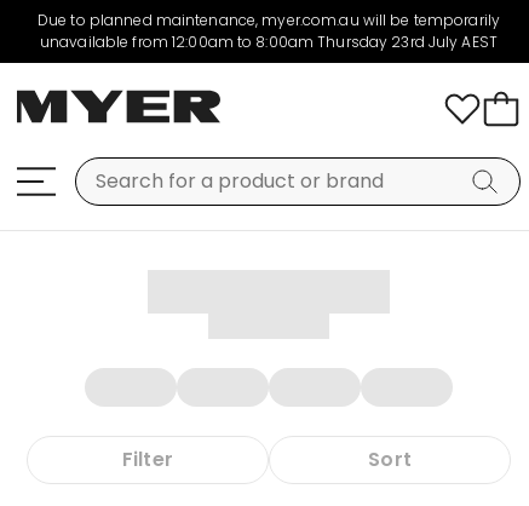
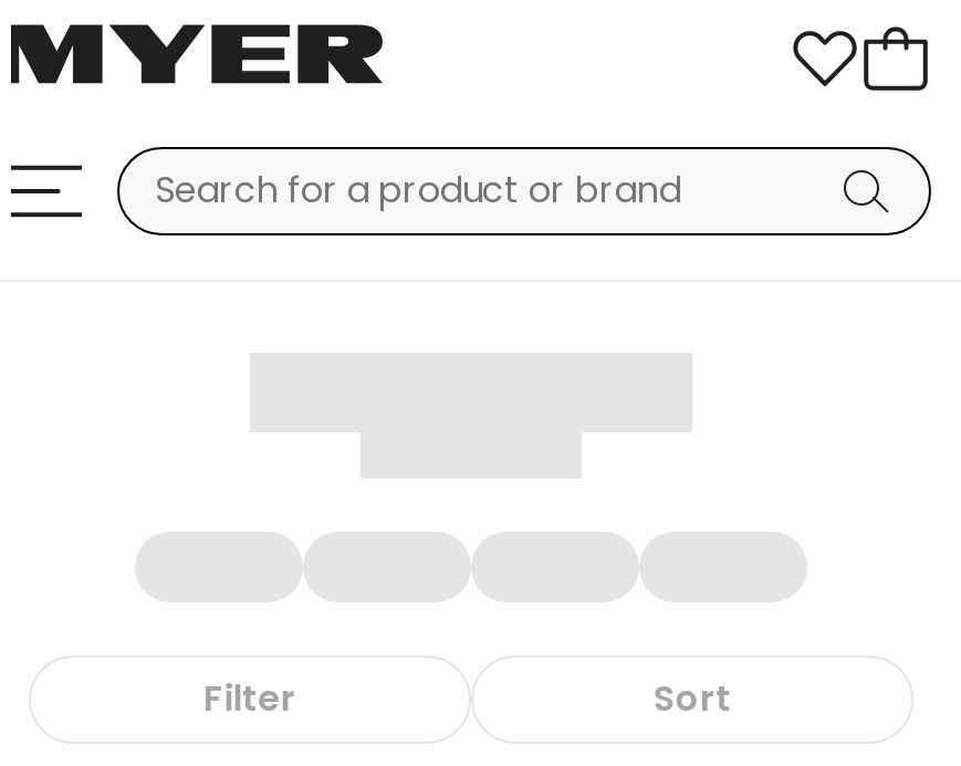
- Due to planned maintenance, myer.com.au will be temporarily
- unavailable from 12:00am to 8:00am Thursday 23rd July AEST
